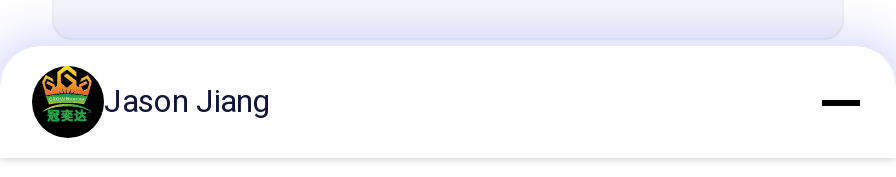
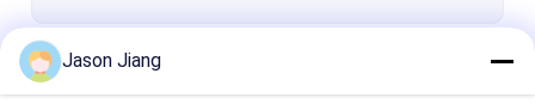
- [image]
+ [image]
